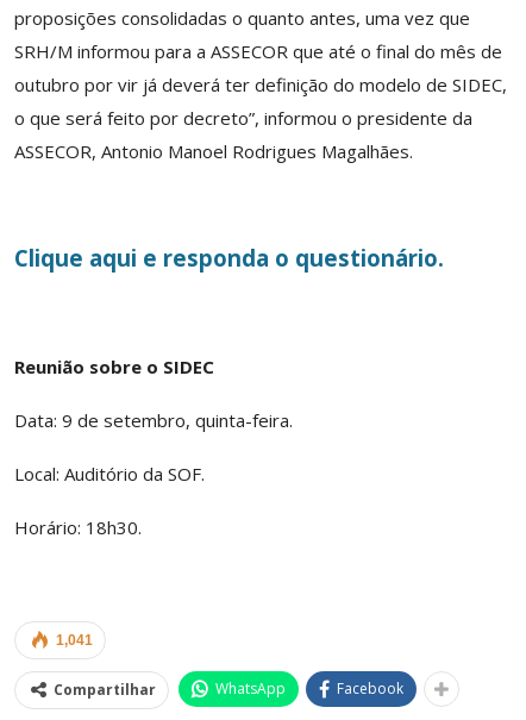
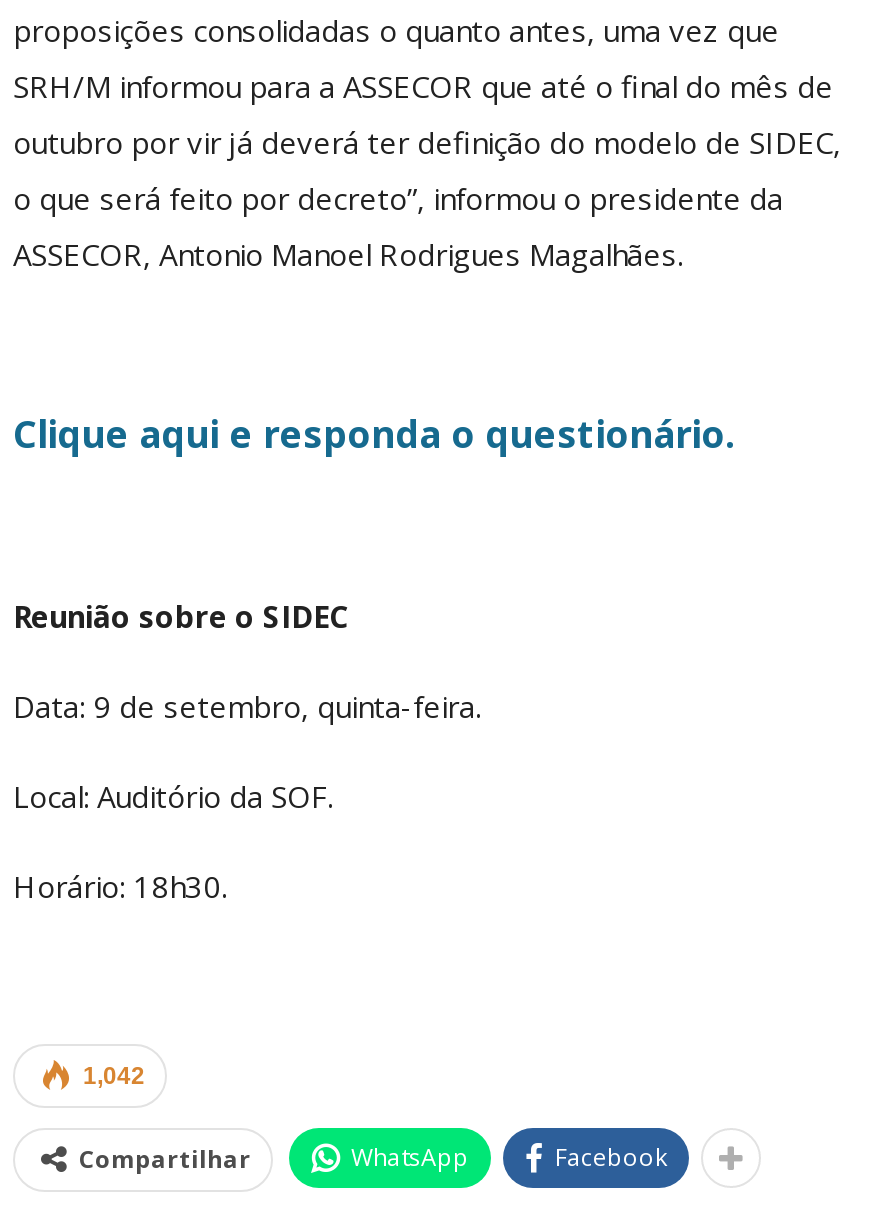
- 1,041
+ 1,042
